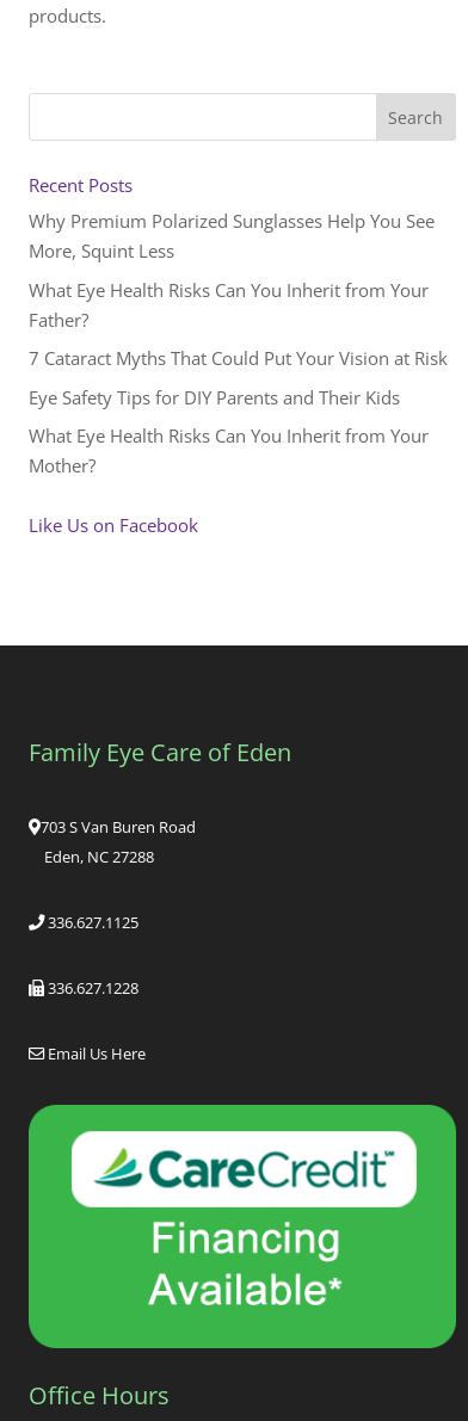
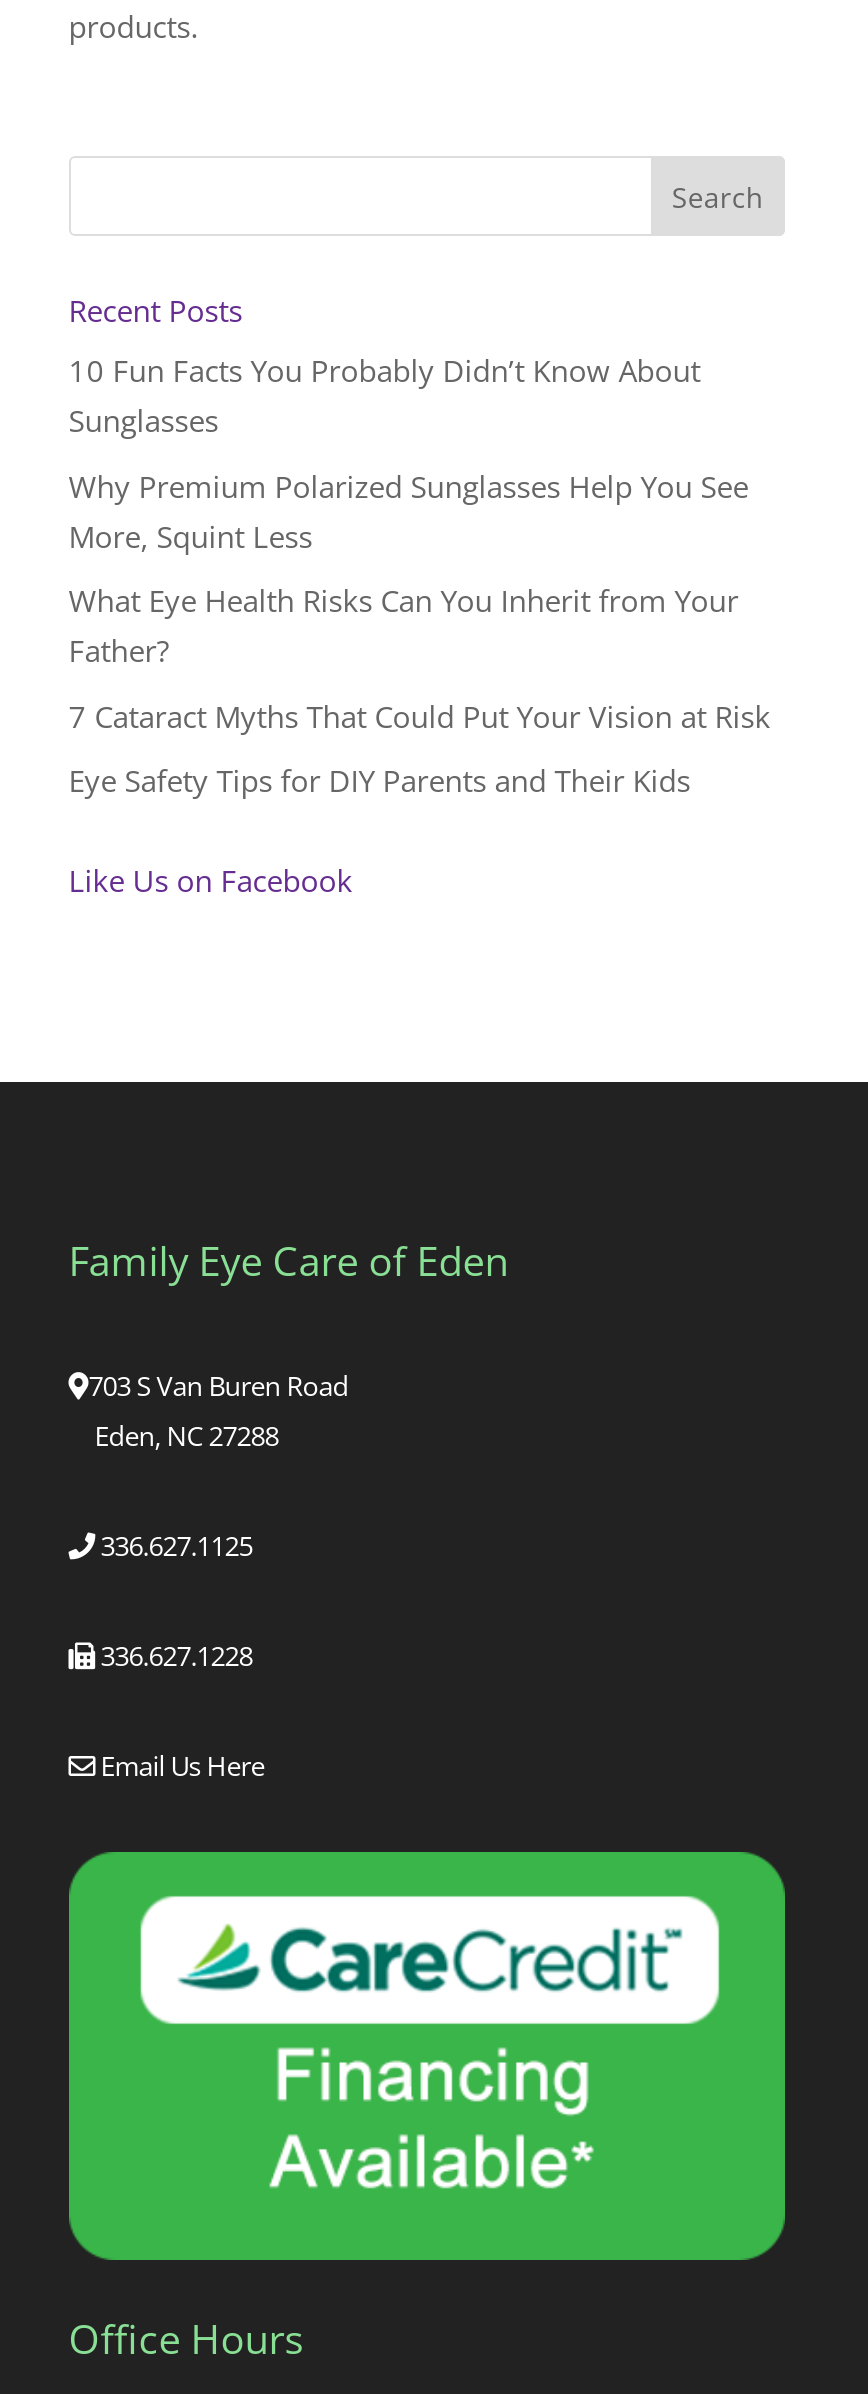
+ 10 Fun Facts You Probably Didn’t Know About
+ Sunglasses

moved down: Why Premium Polarized Sunglasses Help You See | More, Squint Less | What Eye Health Risks Can You Inherit from Your | Father? | 7 Cataract Myths That Could Put Your Vision at Risk | Eye Safety Tips for DIY Parents and Their Kids

- What Eye Health Risks Can You Inherit from Your
- Mother?
